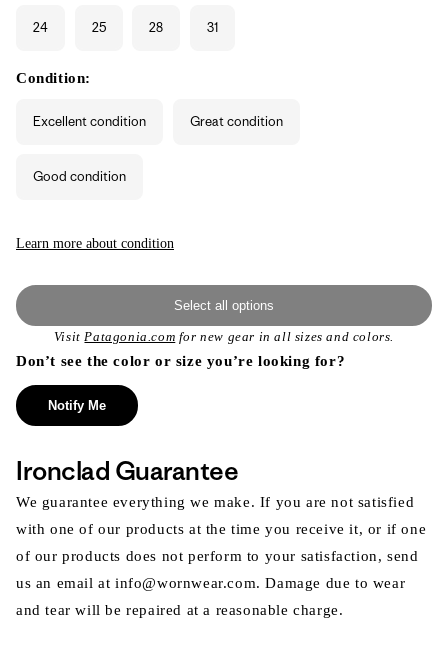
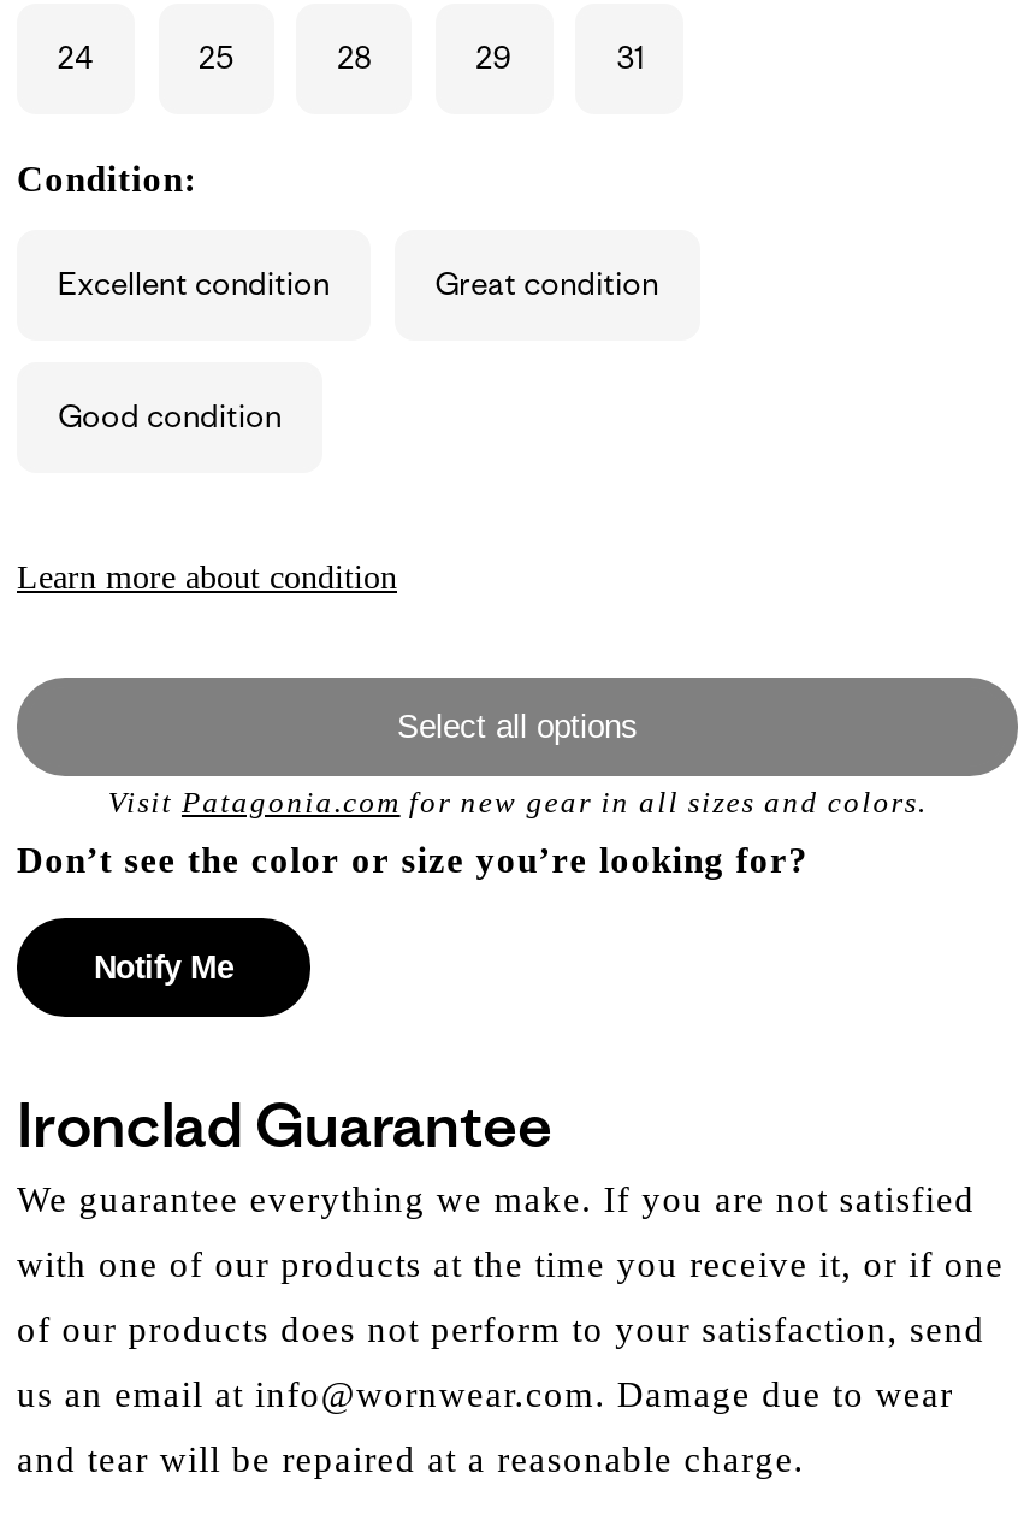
+ 29
